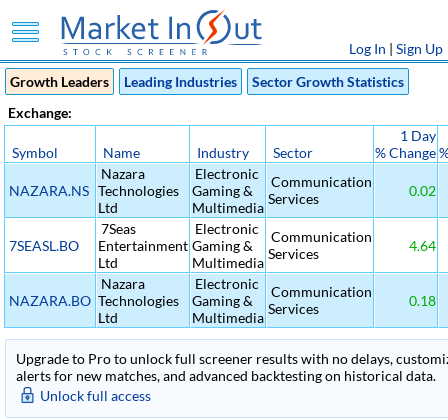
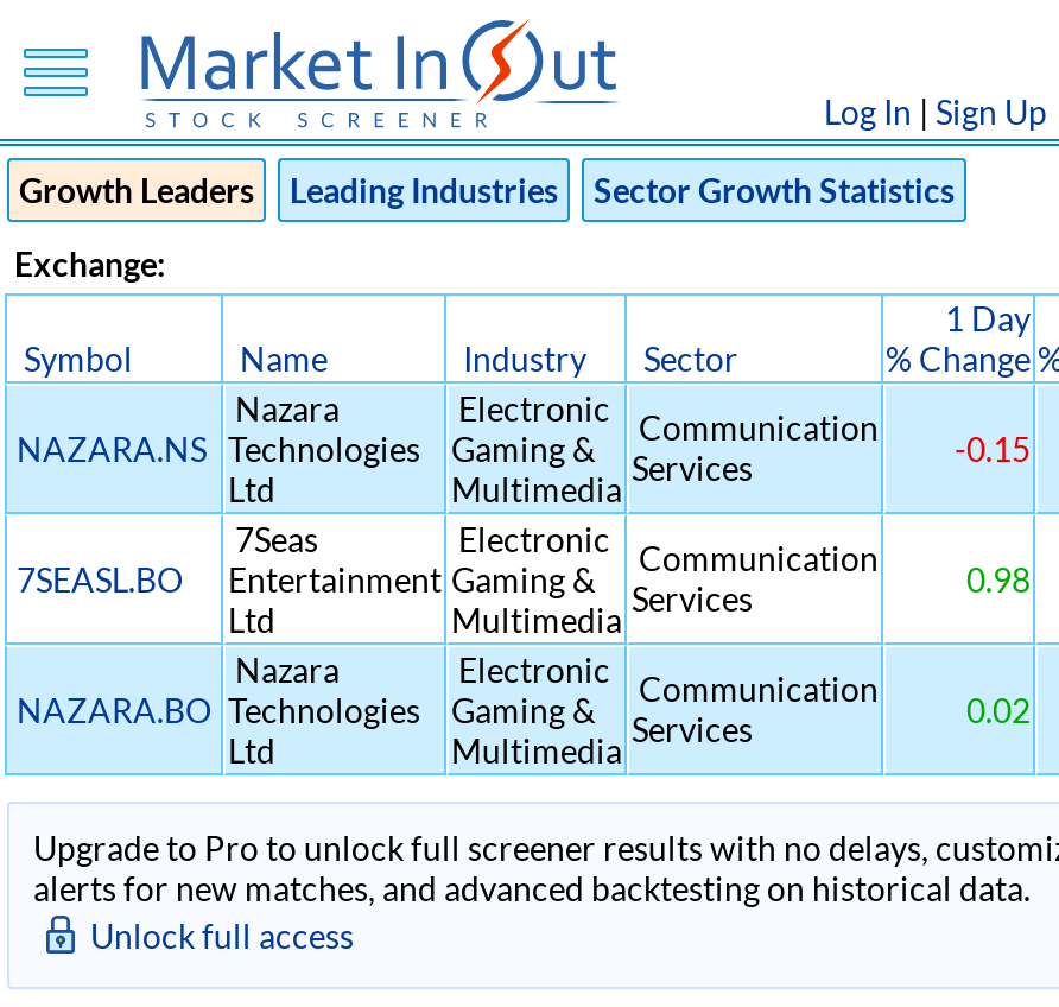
- 0.02
+ -0.15

- 4.64
+ 0.98

- 0.18
+ 0.02
